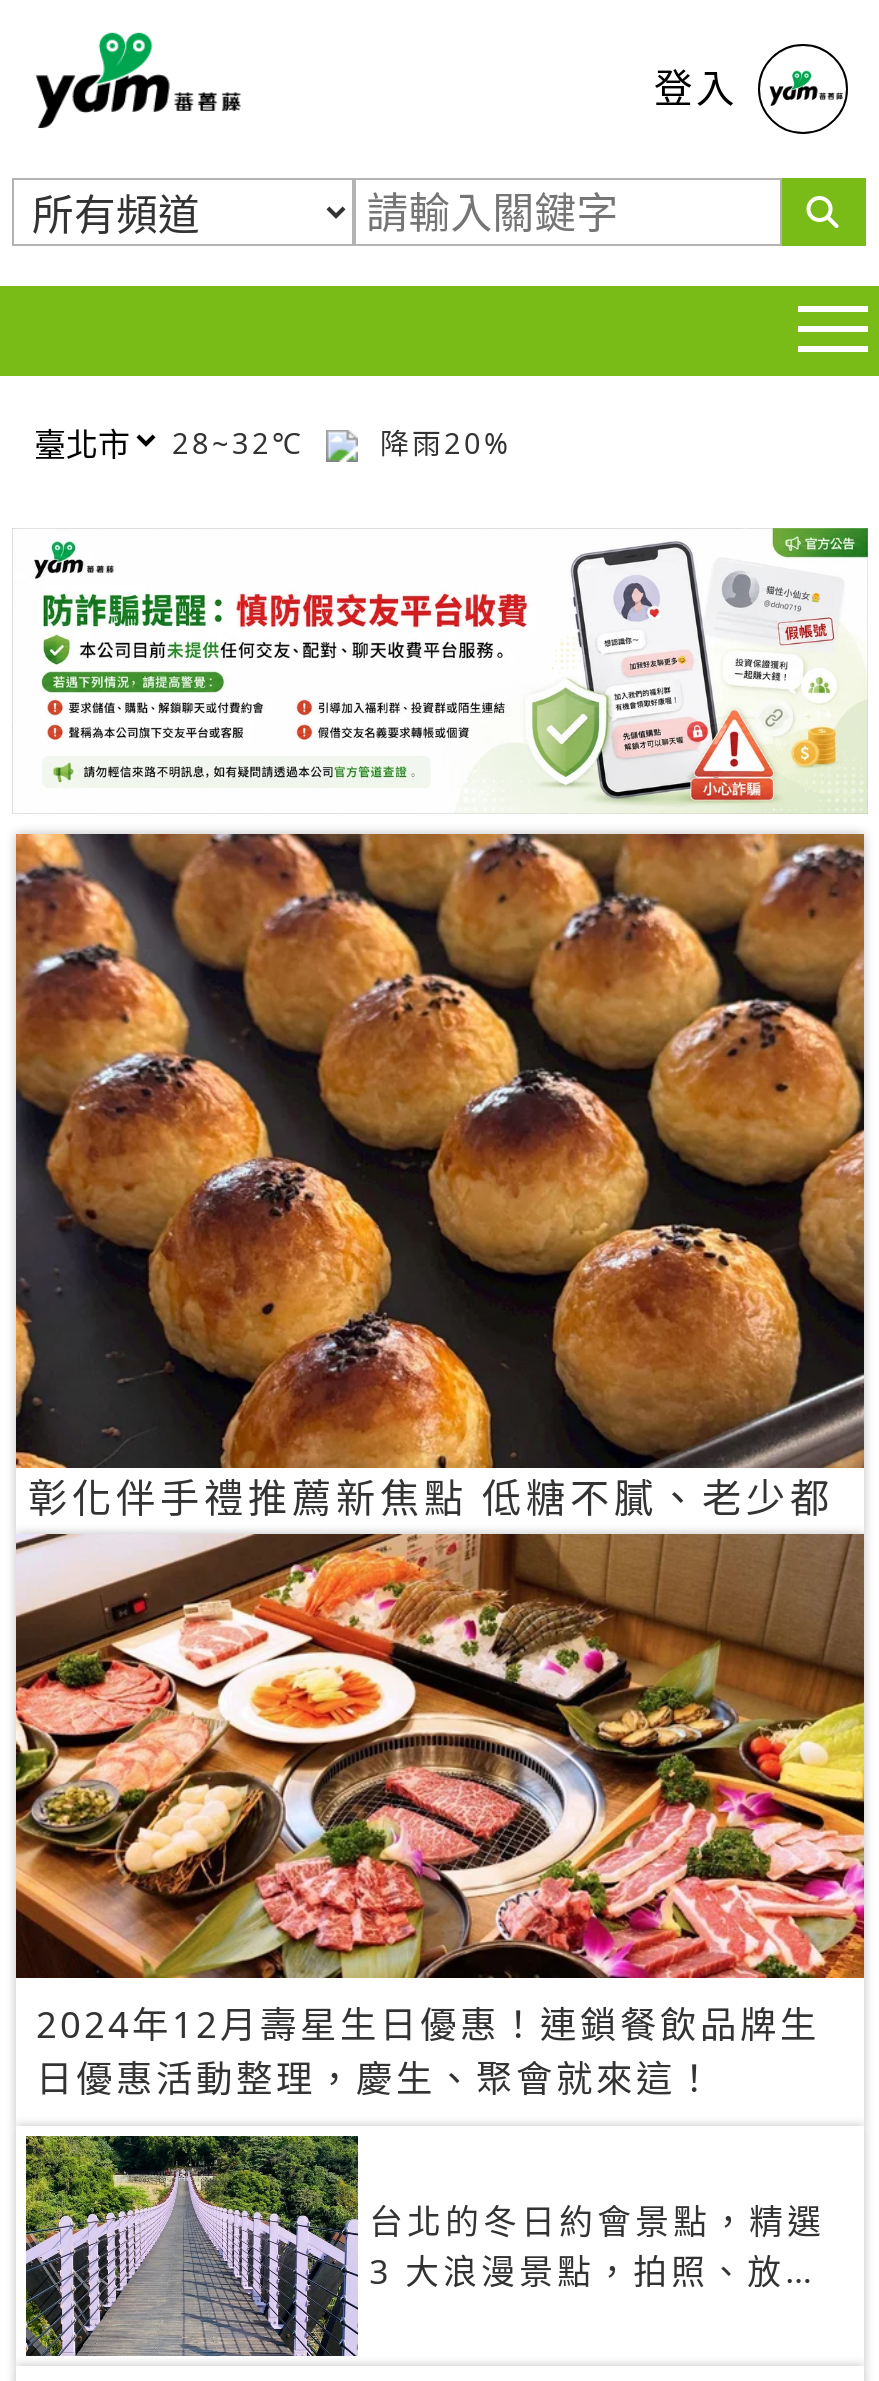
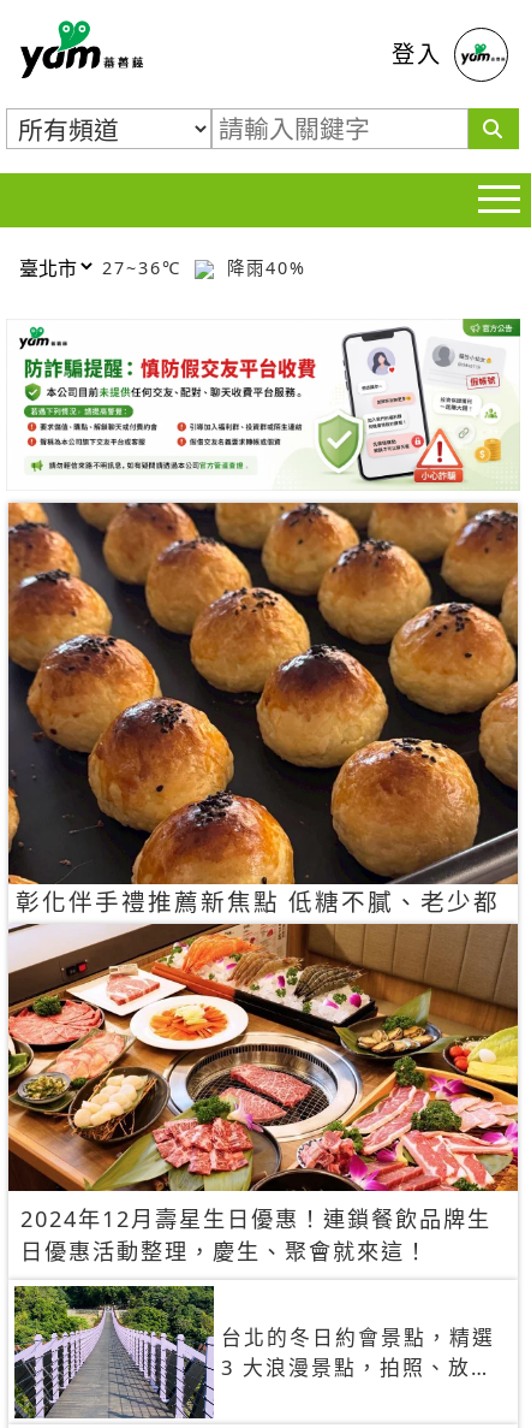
- 28~32℃
+ 27~36℃

- 降雨20%
+ 降雨40%
